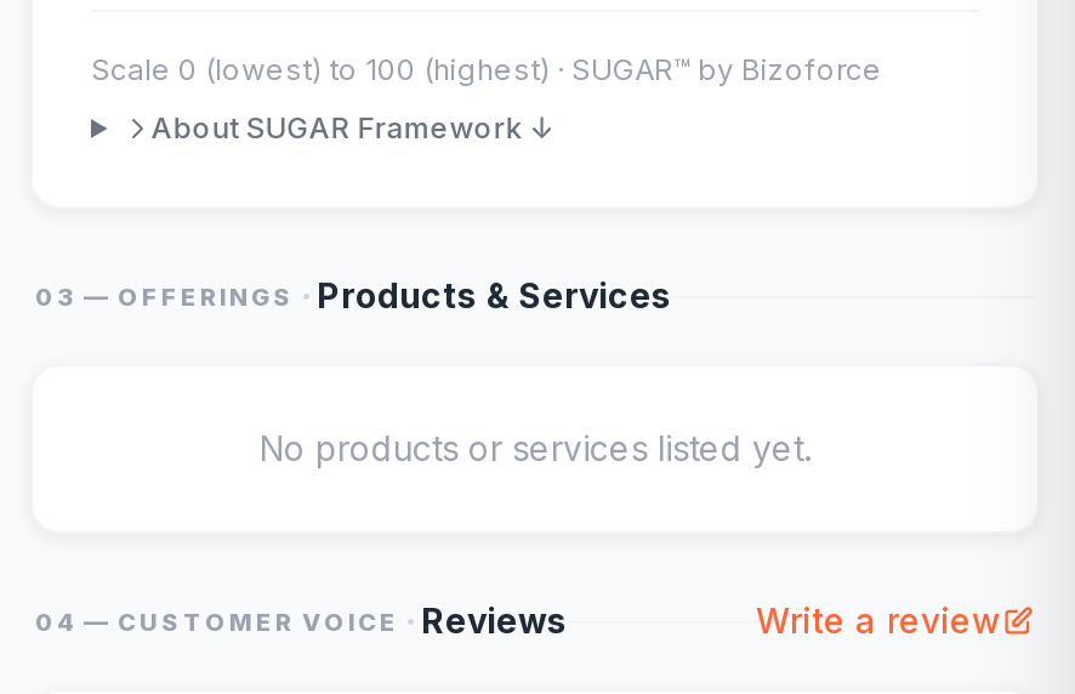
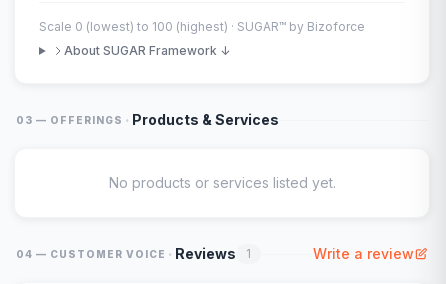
+ 1
